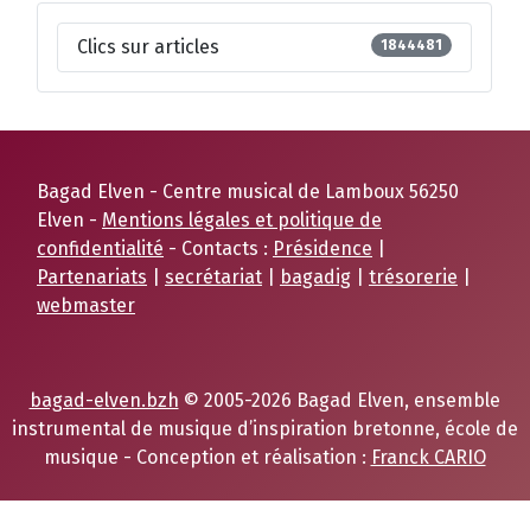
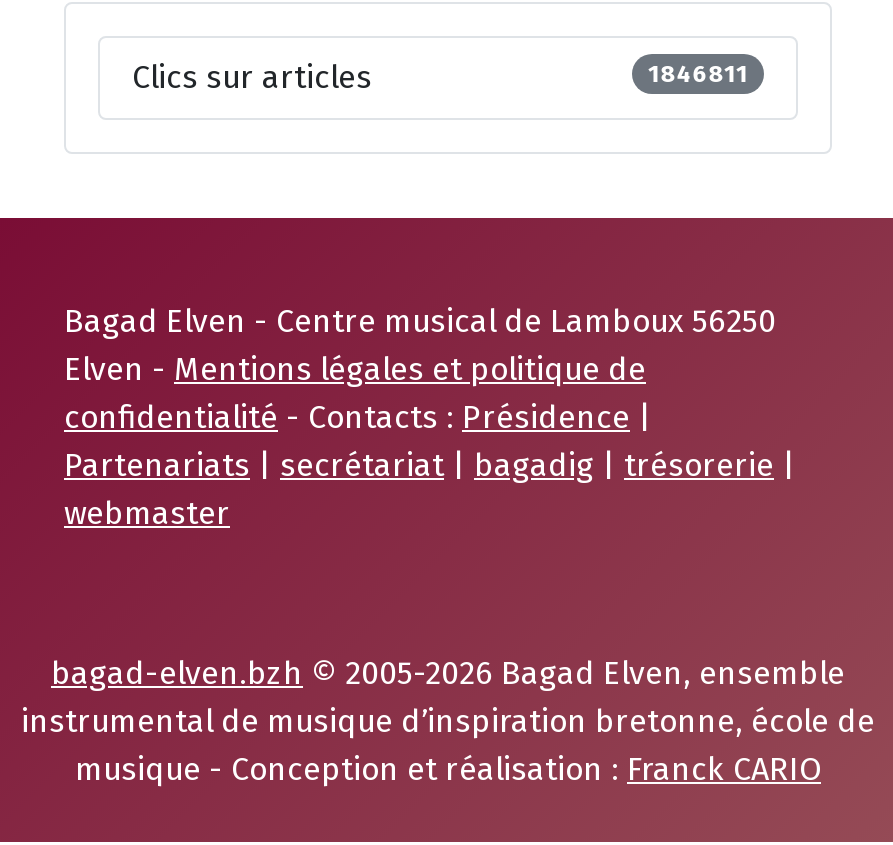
- 1844481
+ 1846811
